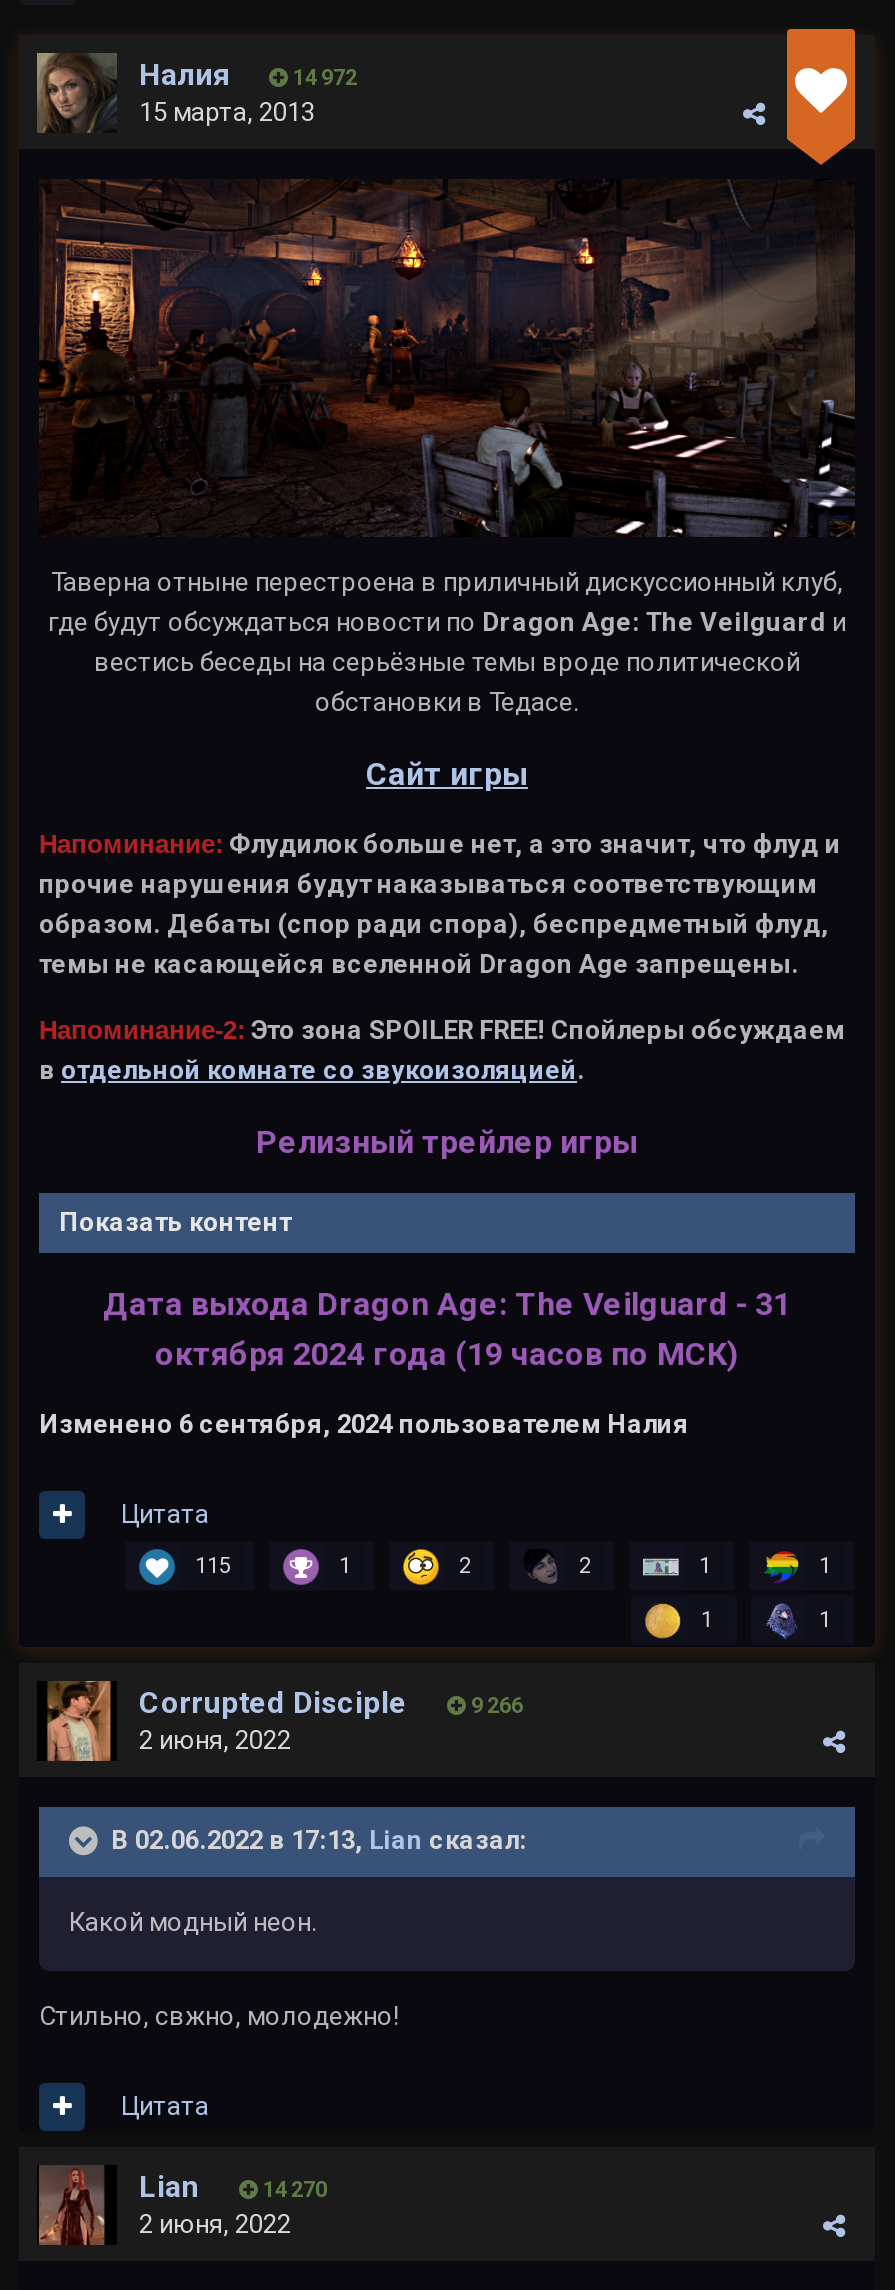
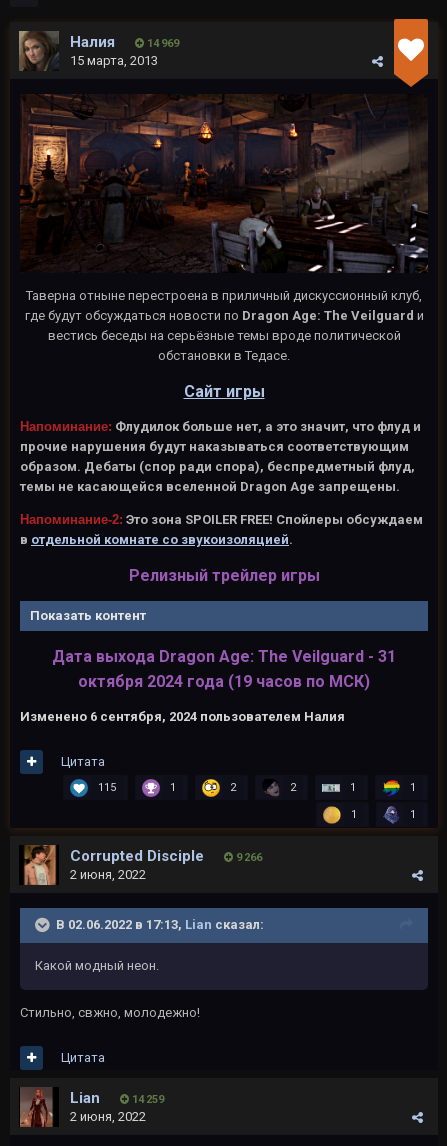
- 14 972
+ 14 969

- 14 270
+ 14 259
